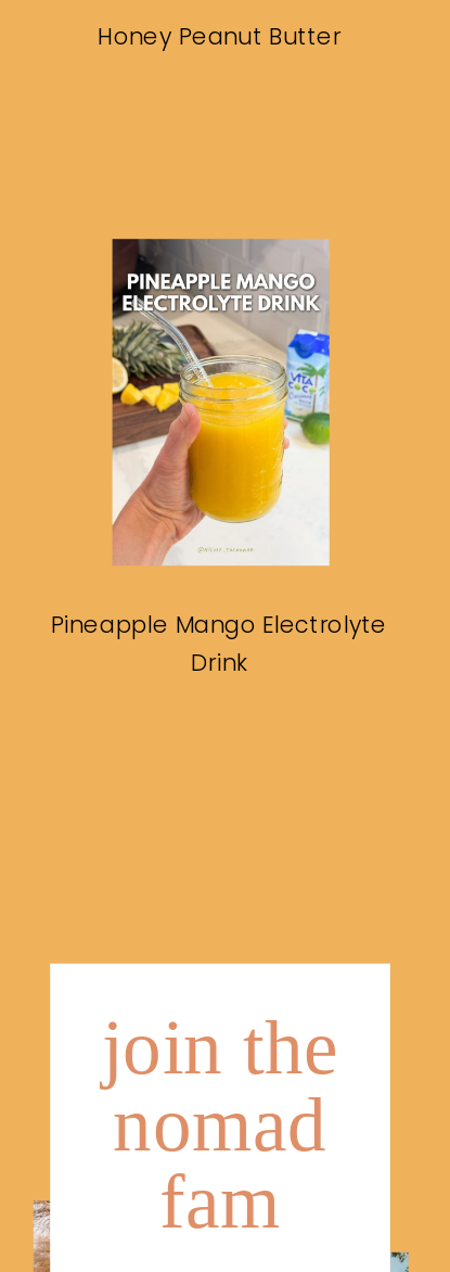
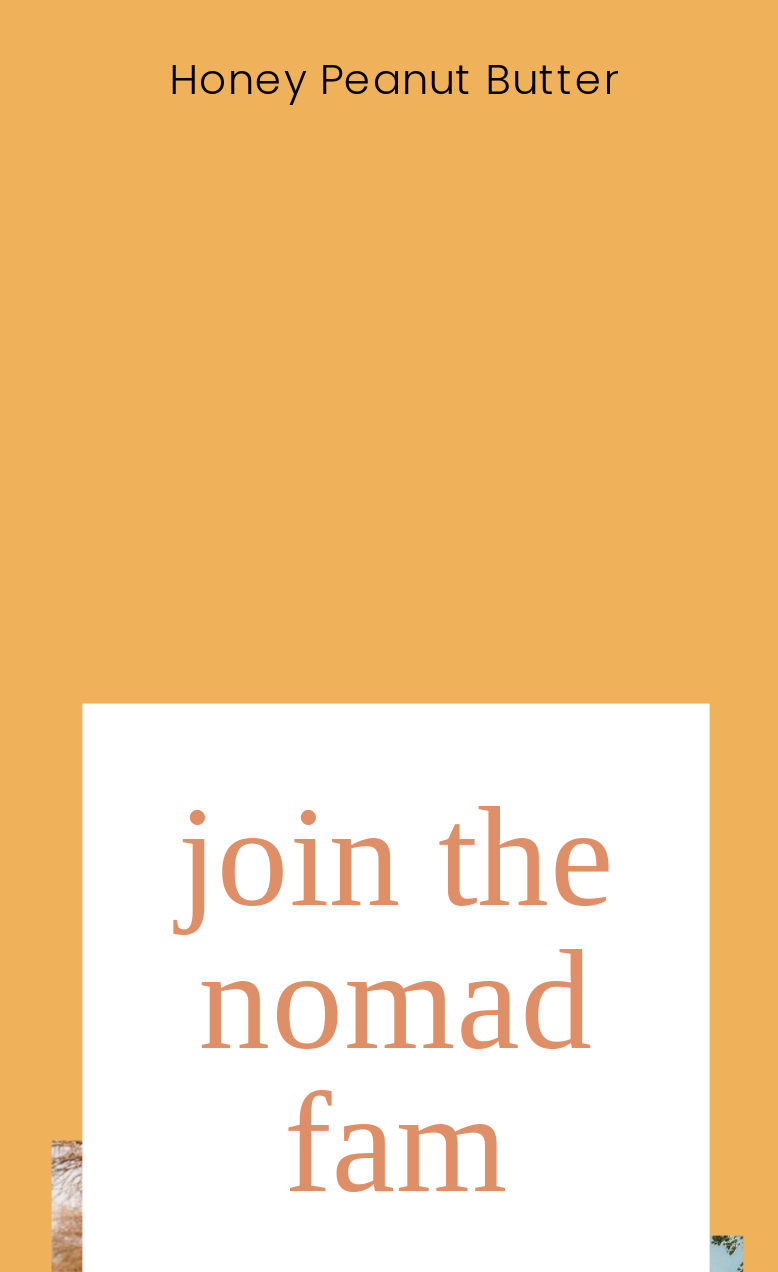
- [image]
- Pineapple Mango Electrolyte
- Drink
